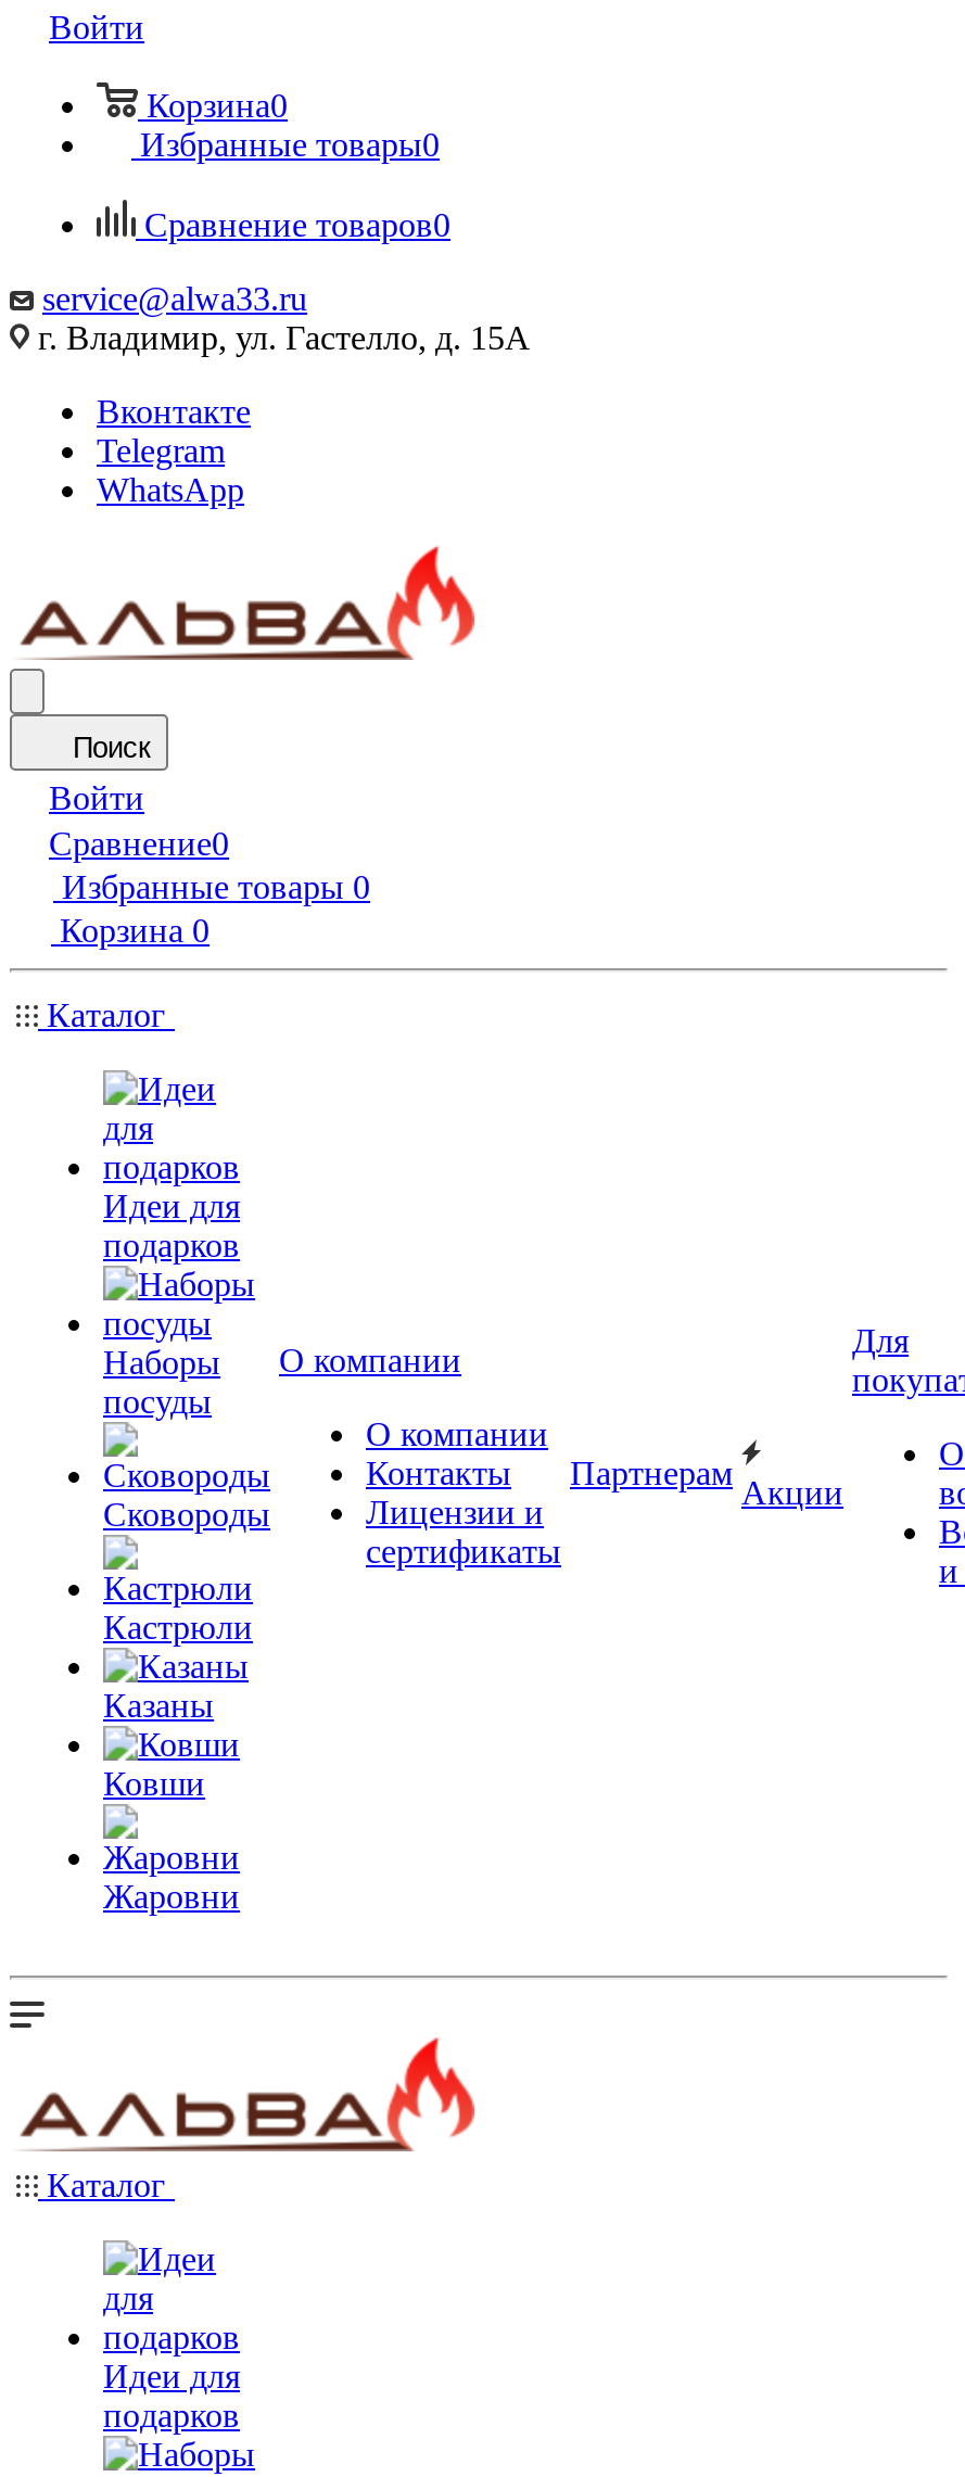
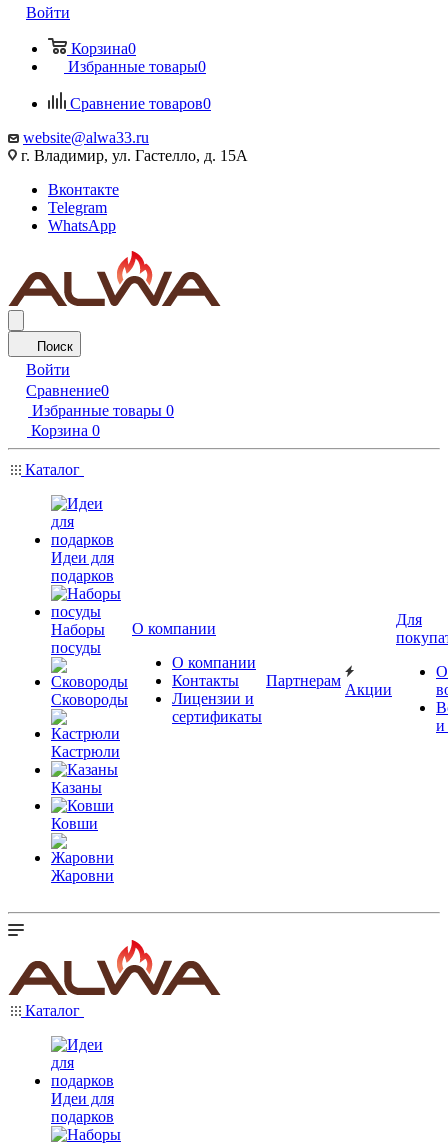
- service@alwa33.ru
+ website@alwa33.ru

- [image]
+ [image]

- [image]
+ [image]
